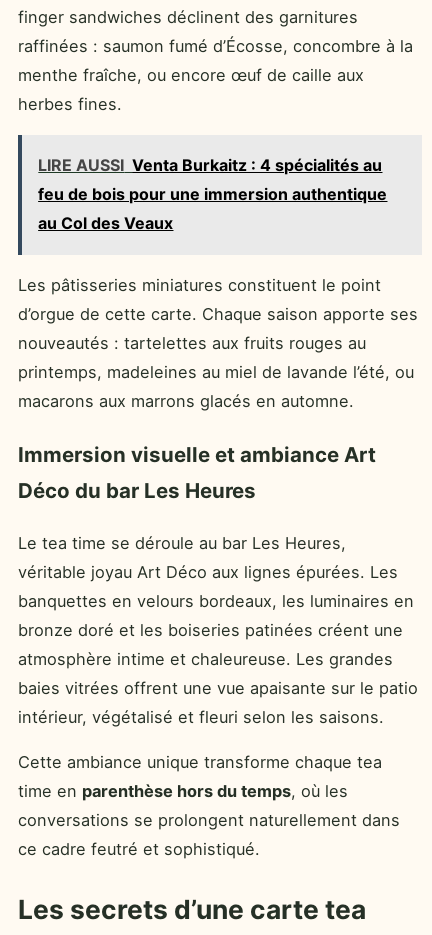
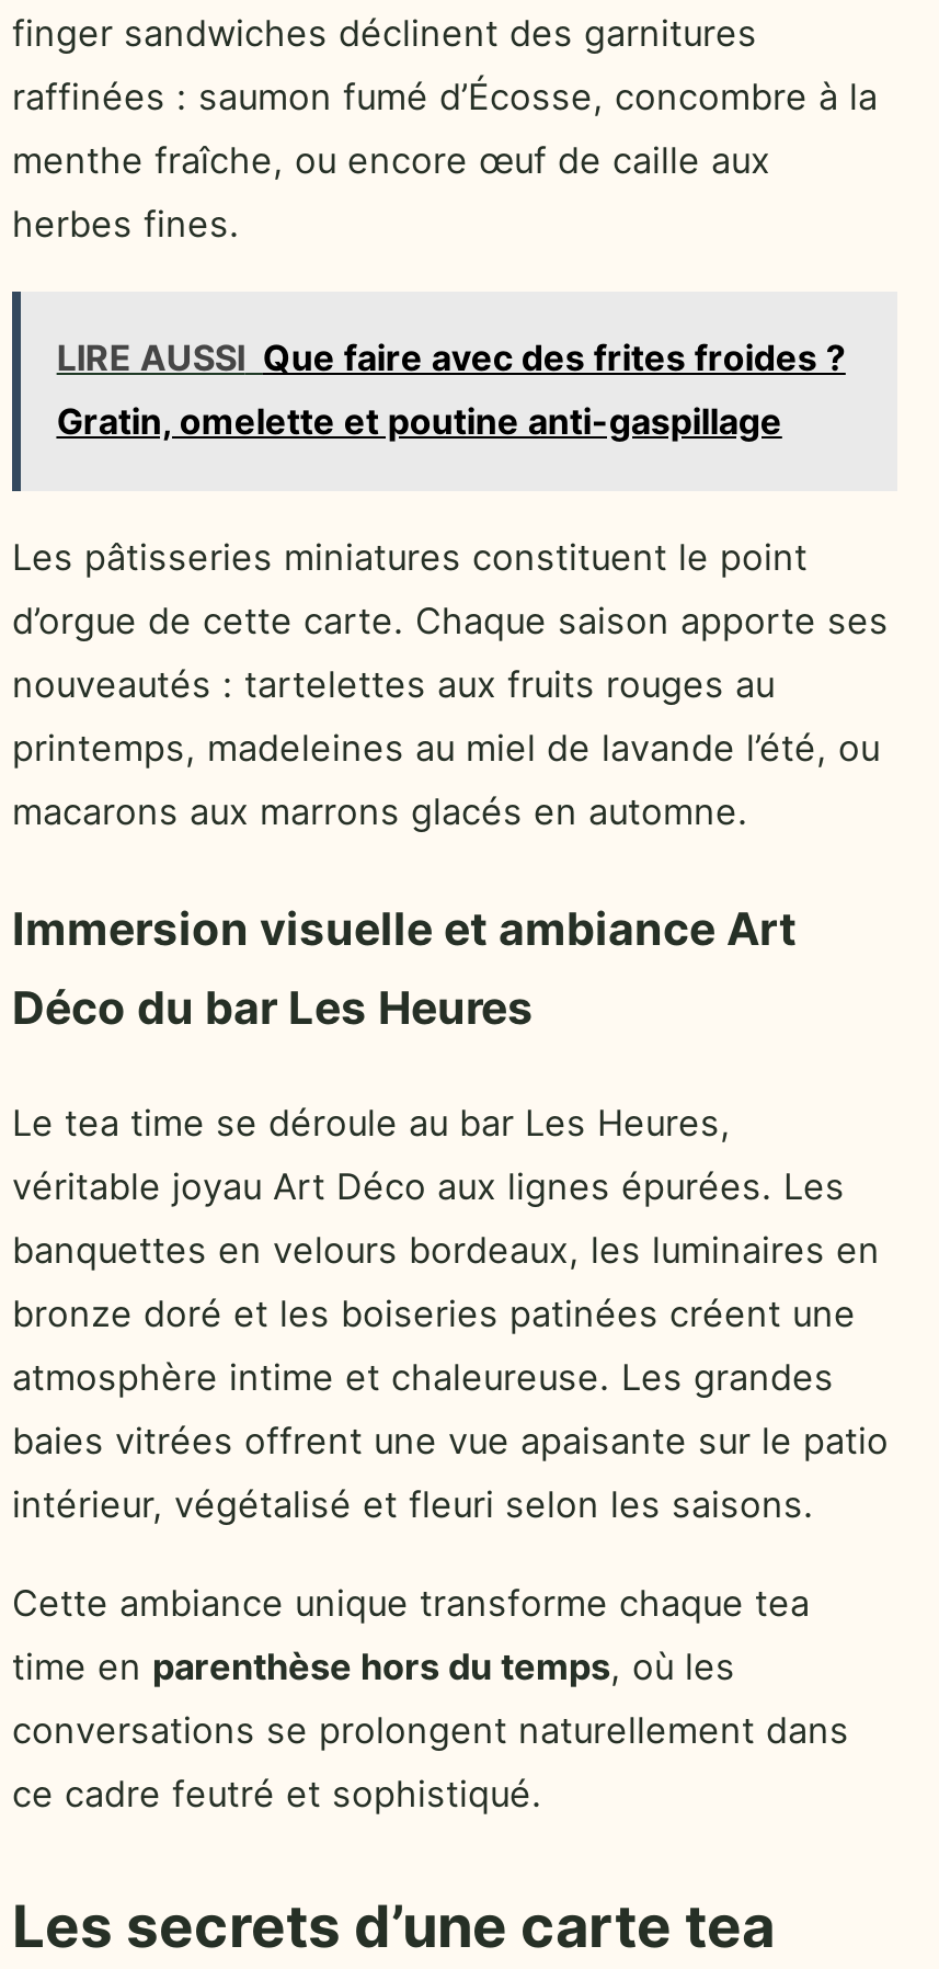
- LIRE AUSSI Venta Burkaitz : 4 spécialités au
- feu de bois pour une immersion authentique
- au Col des Veaux
+ LIRE AUSSI Que faire avec des frites froides ?
+ Gratin, omelette et poutine anti-gaspillage
